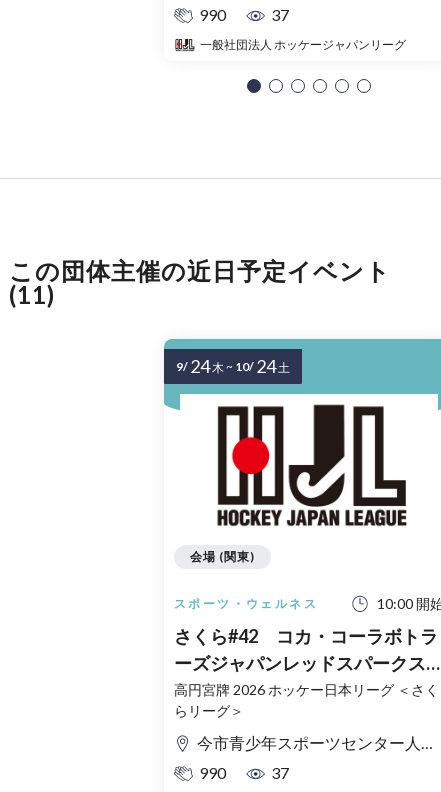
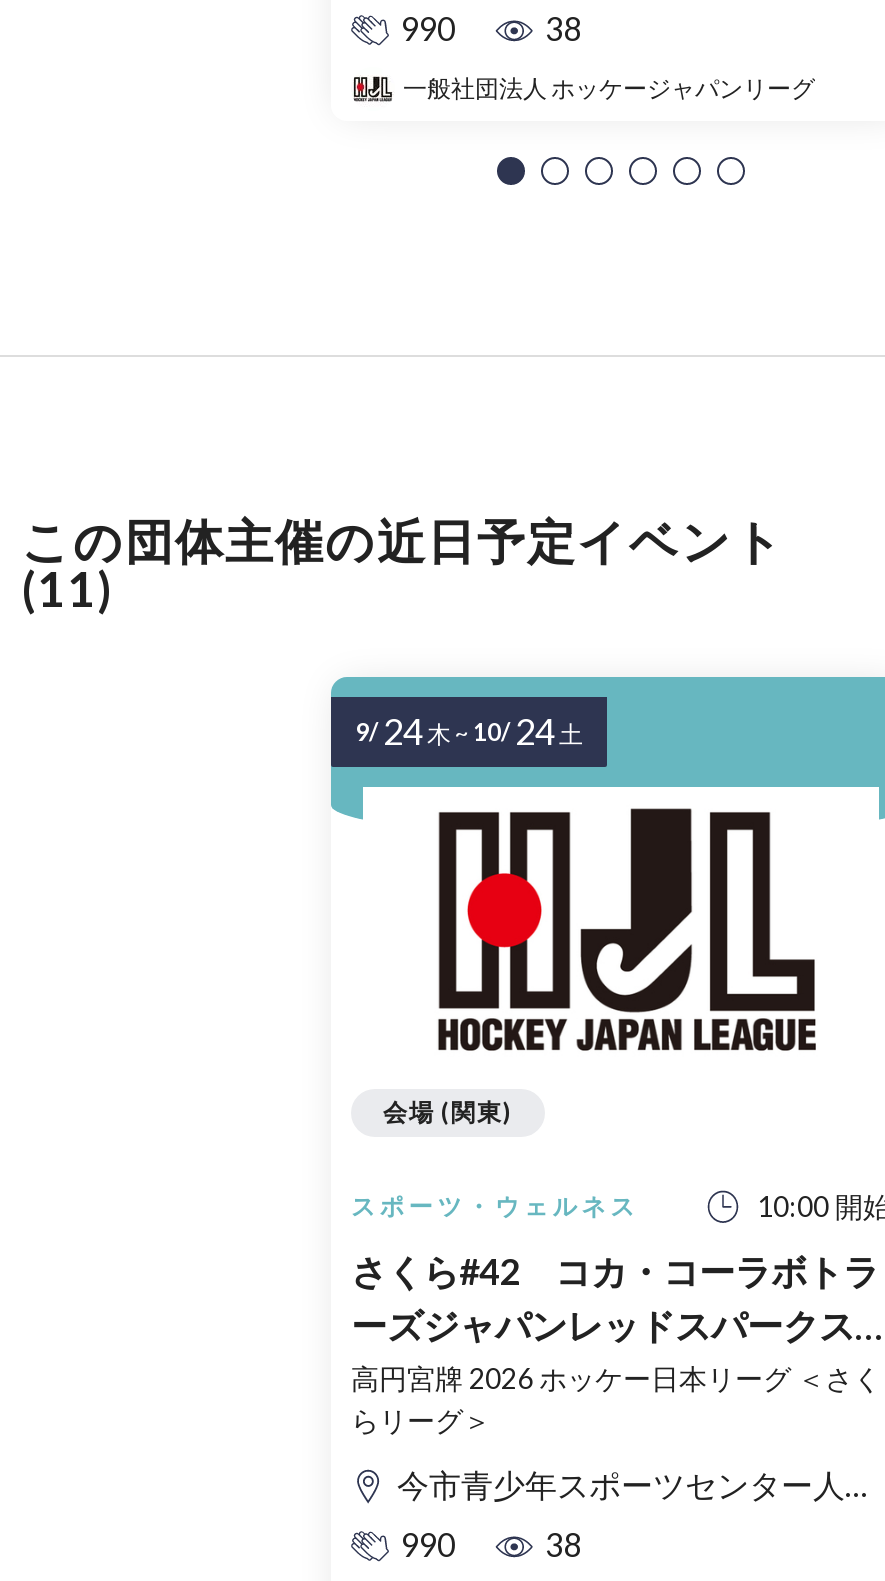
- 37
+ 38

- 37
+ 38
